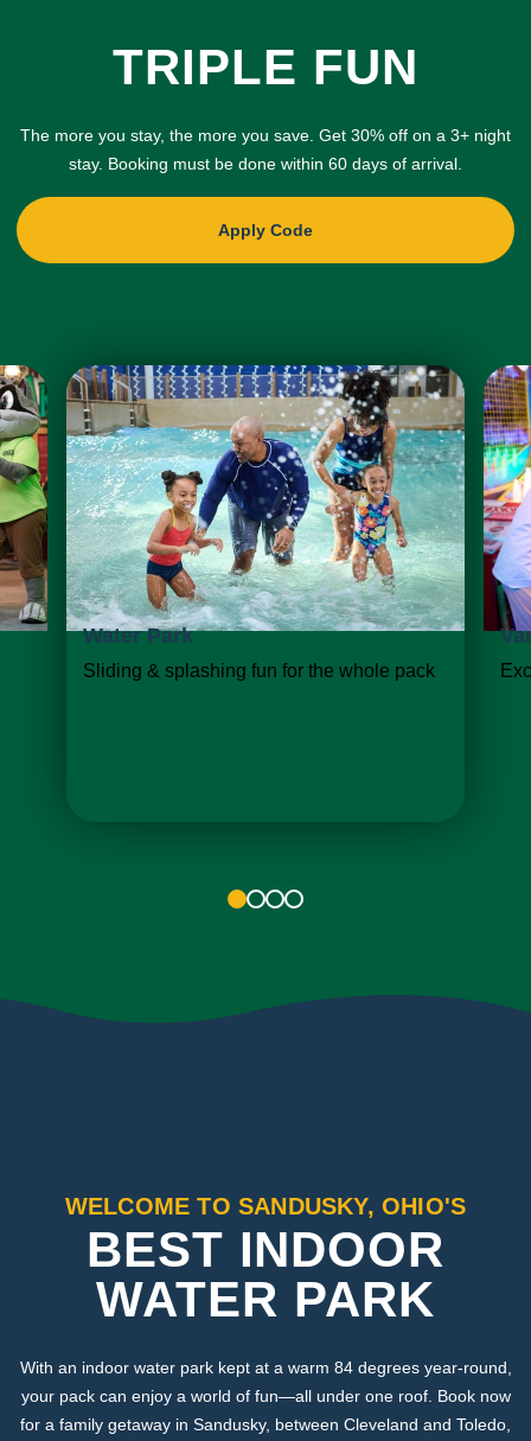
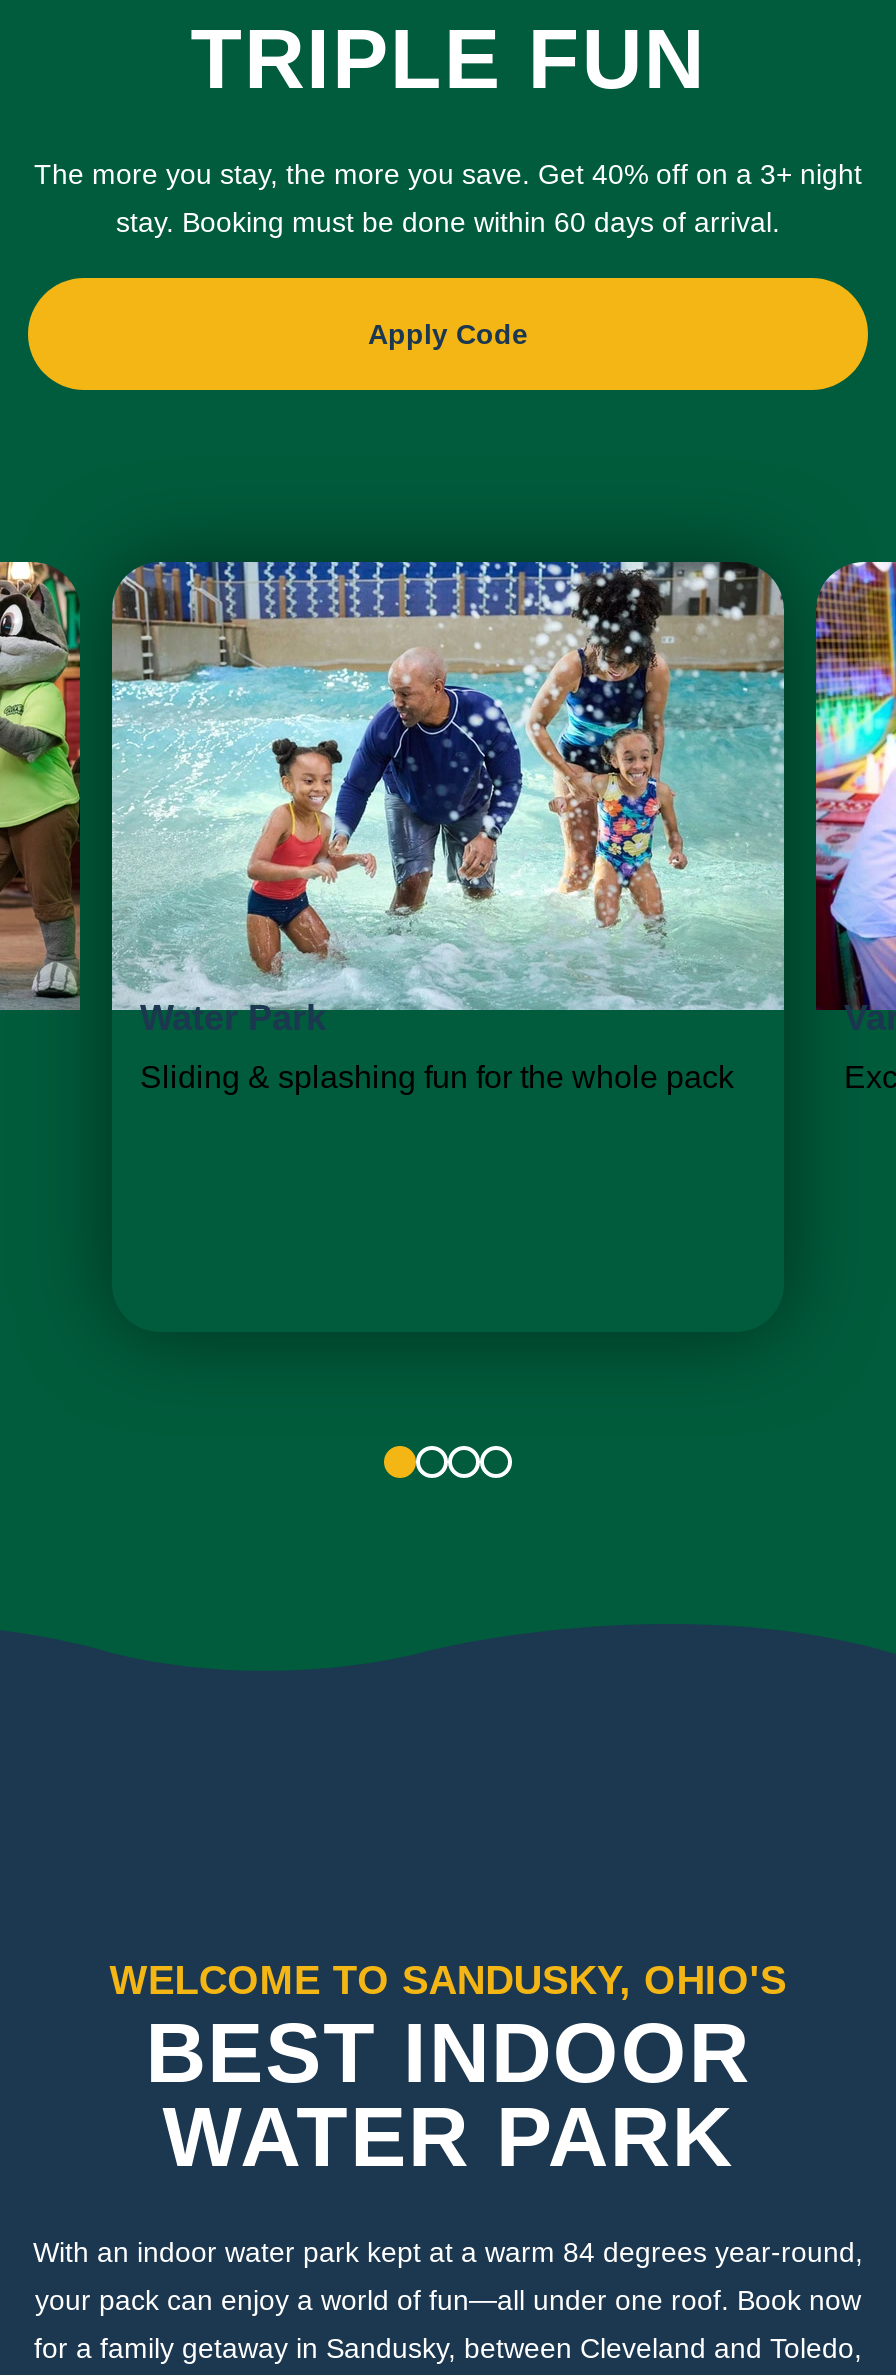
- The more you stay, the more you save. Get 30% off on a 3+ night
+ The more you stay, the more you save. Get 40% off on a 3+ night
